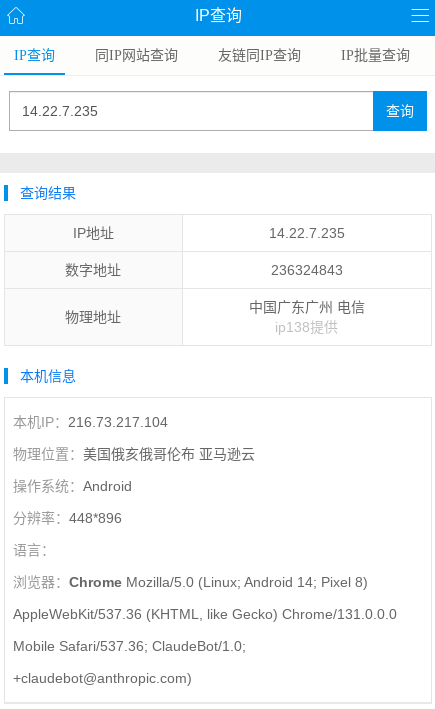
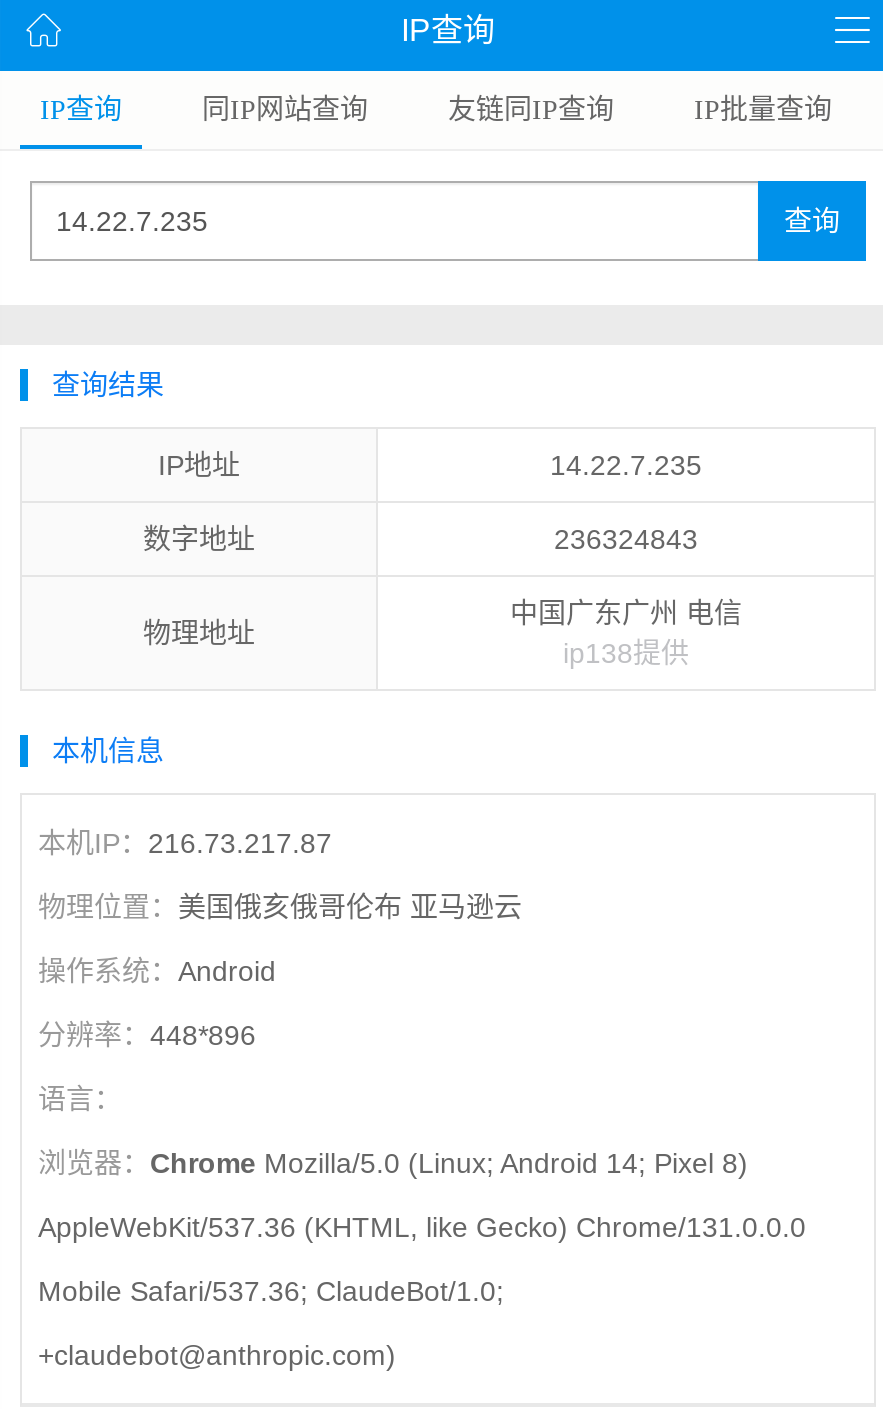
- 本机IP：216.73.217.104
+ 本机IP：216.73.217.87
